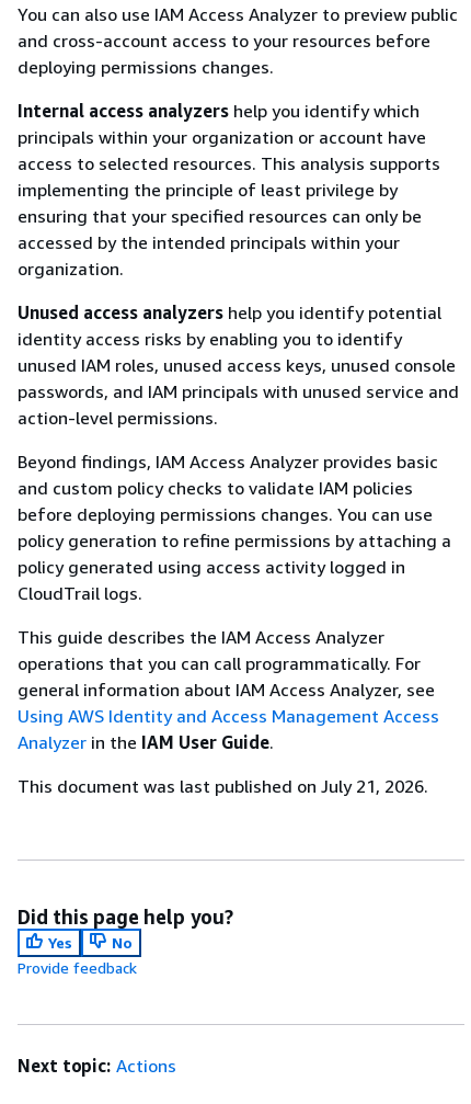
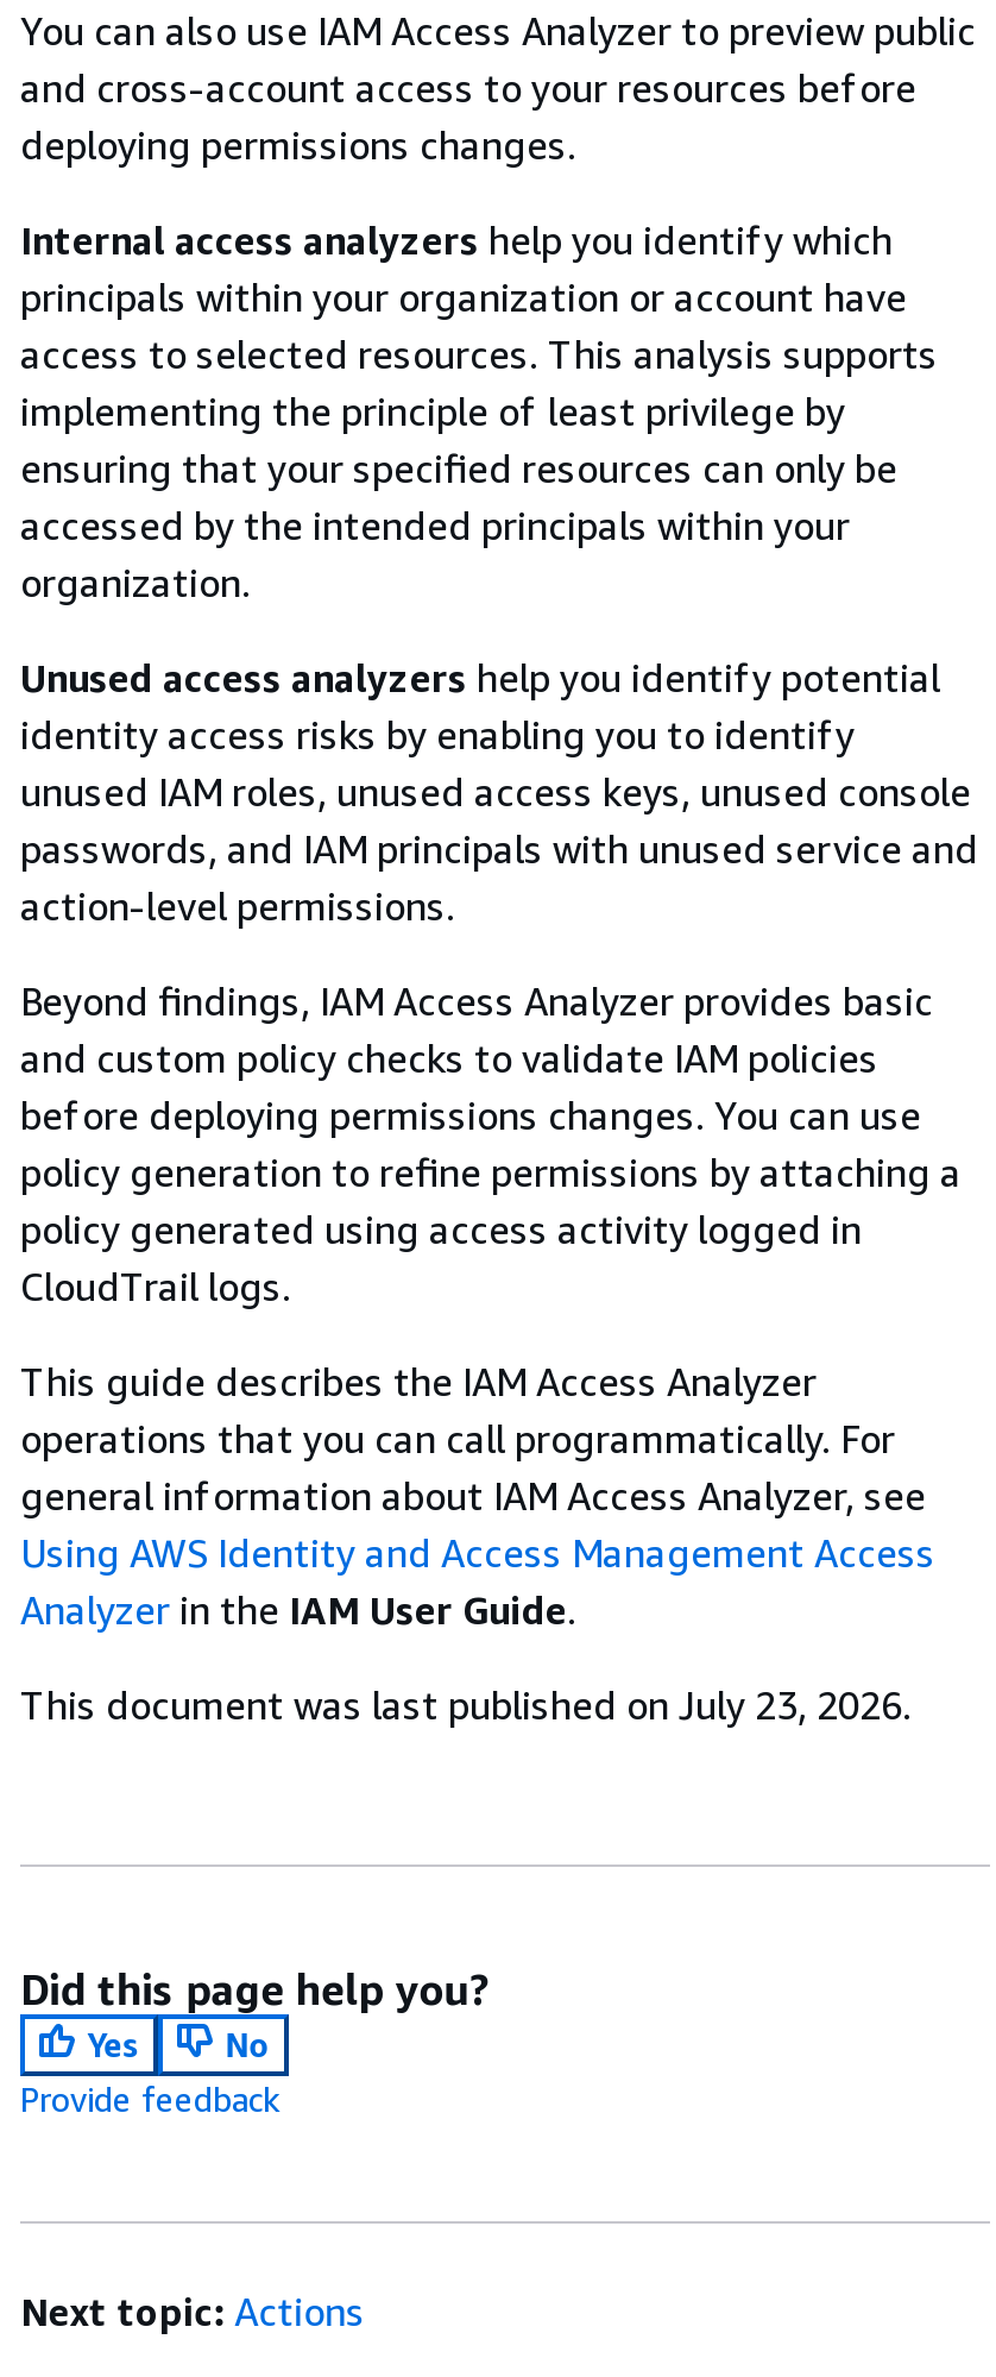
- This document was last published on July 21, 2026.
+ This document was last published on July 23, 2026.
